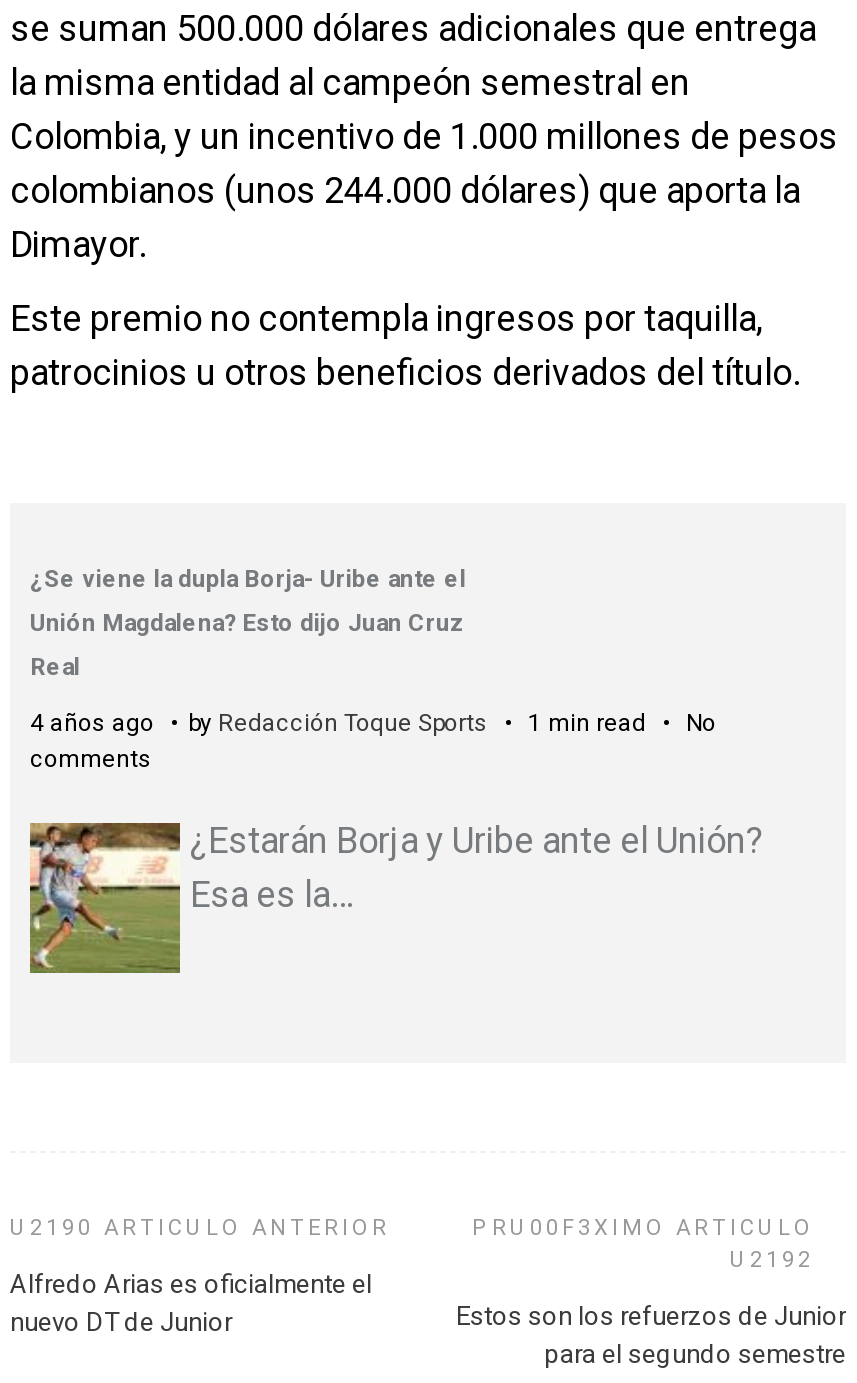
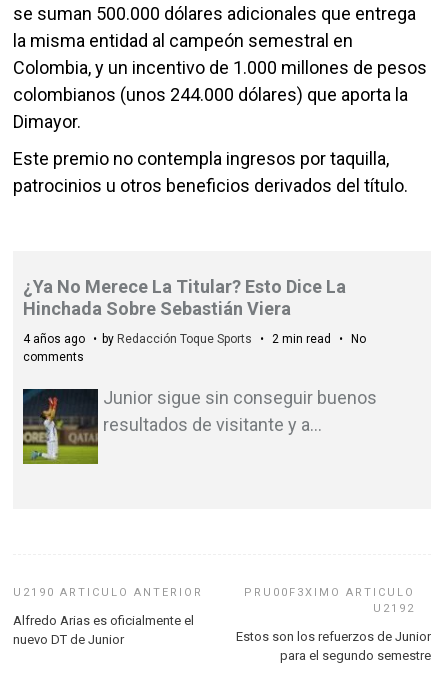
- ¿Se viene la dupla Borja- Uribe ante el
- Unión Magdalena? Esto dijo Juan Cruz
- Real
+ ¿Ya No Merece La Titular? Esto Dice La
+ Hinchada Sobre Sebastián Viera

- 4 años ago by Redacción Toque Sports 1 min read No
+ 4 años ago by Redacción Toque Sports 2 min read No

- [image]
- ¿Estarán Borja y Uribe ante el Unión?
- Esa es la…
+ [image]
+ Junior sigue sin conseguir buenos
+ resultados de visitante y a…
